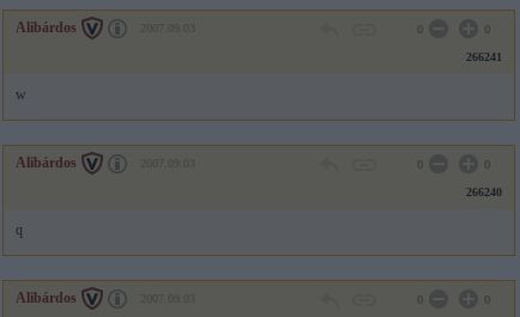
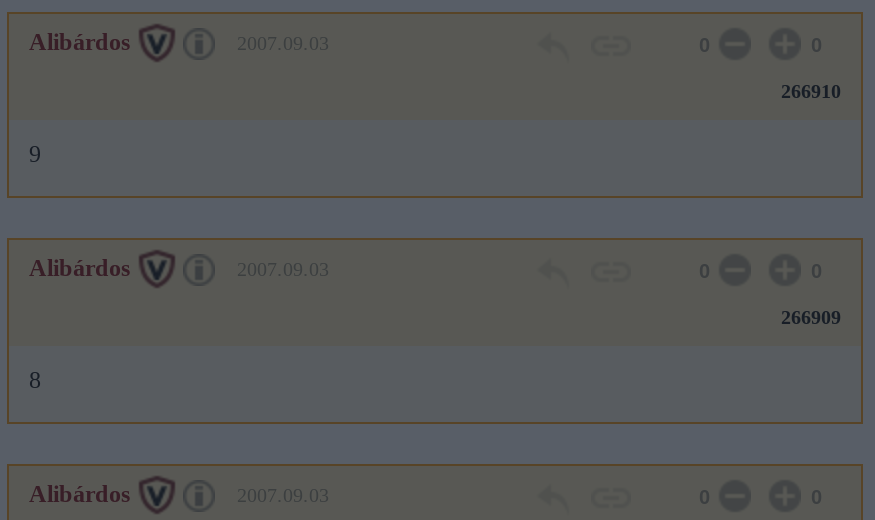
- 266241
+ 266910

- w
+ 9

- 266240
+ 266909

- q
+ 8
